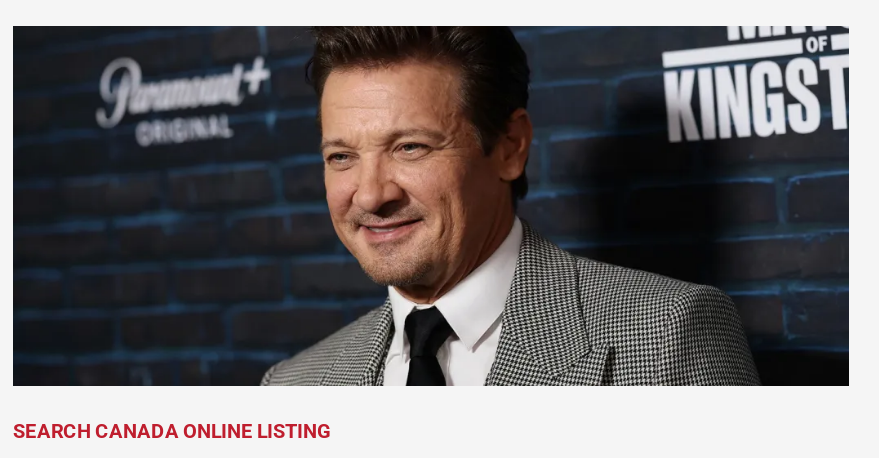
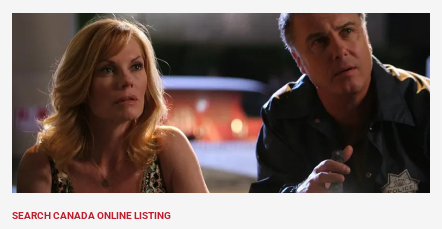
- [image]
+ [image]
